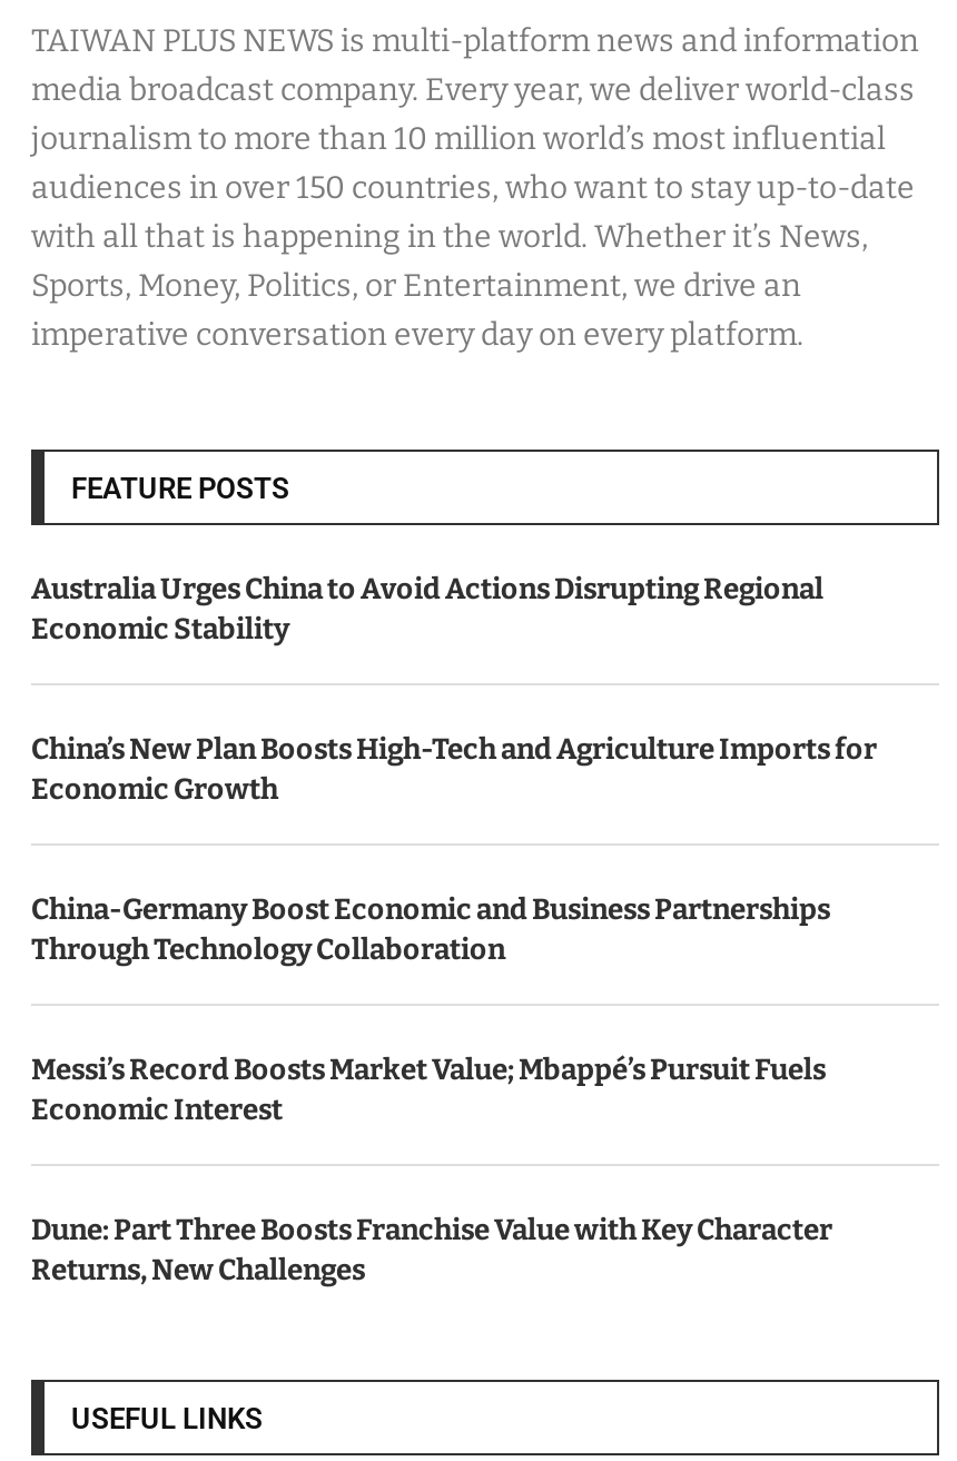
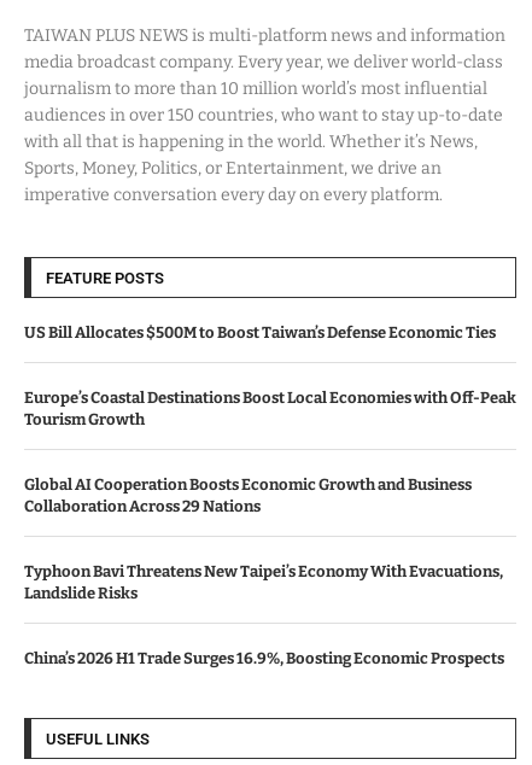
- Australia Urges China to Avoid Actions Disrupting Regional
- Economic Stability
+ US Bill Allocates $500M to Boost Taiwan’s Defense Economic Ties

- China’s New Plan Boosts High-Tech and Agriculture Imports for
- Economic Growth
+ Europe’s Coastal Destinations Boost Local Economies with Off-Peak
+ Tourism Growth

- China-Germany Boost Economic and Business Partnerships
- Through Technology Collaboration
+ Global AI Cooperation Boosts Economic Growth and Business
+ Collaboration Across 29 Nations

- Messi’s Record Boosts Market Value; Mbappé’s Pursuit Fuels
- Economic Interest
+ Typhoon Bavi Threatens New Taipei’s Economy With Evacuations,
+ Landslide Risks

- Dune: Part Three Boosts Franchise Value with Key Character
- Returns, New Challenges
+ China’s 2026 H1 Trade Surges 16.9%, Boosting Economic Prospects
